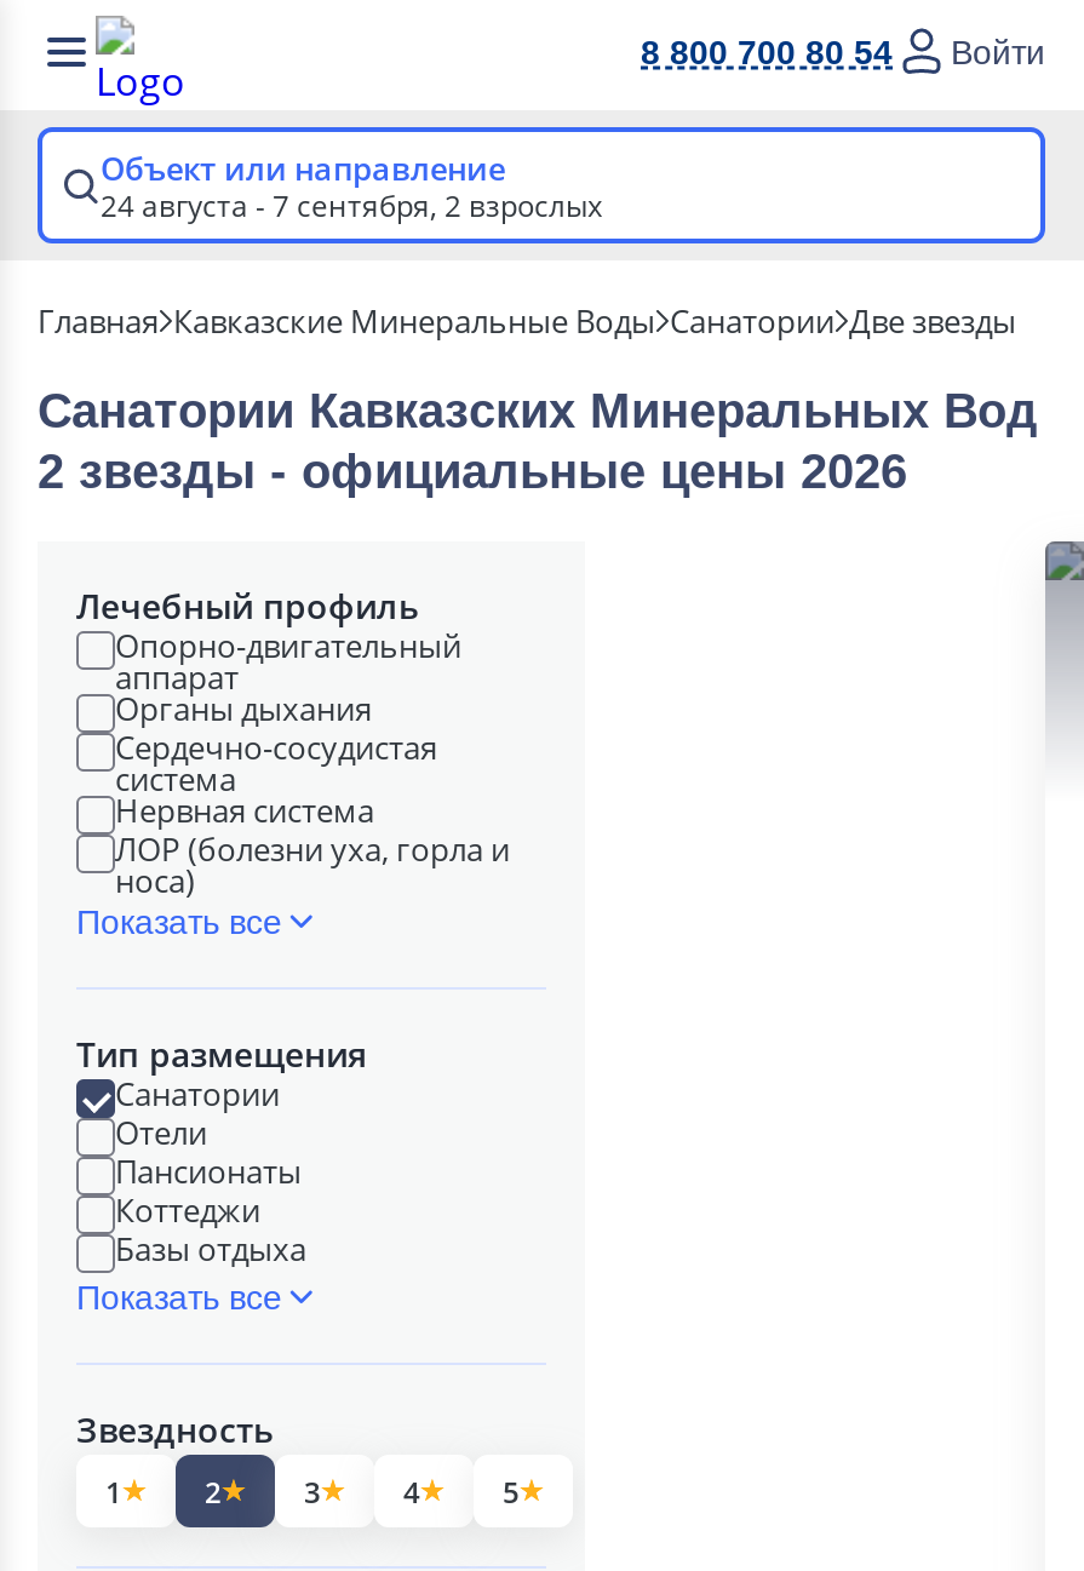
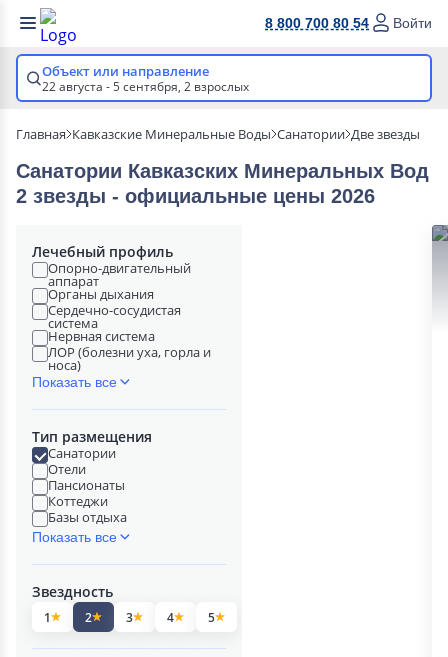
- 24 августа - 7 сентября, 2 взрослых
+ 22 августа - 5 сентября, 2 взрослых
